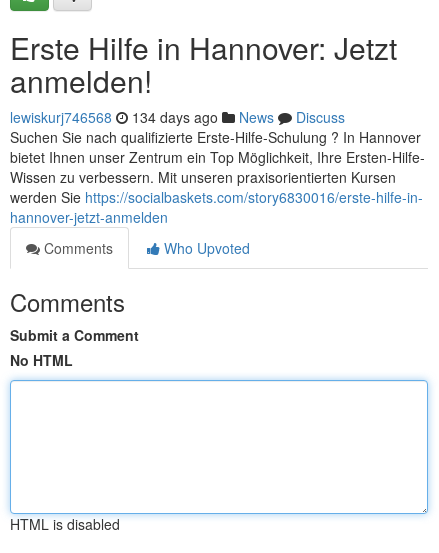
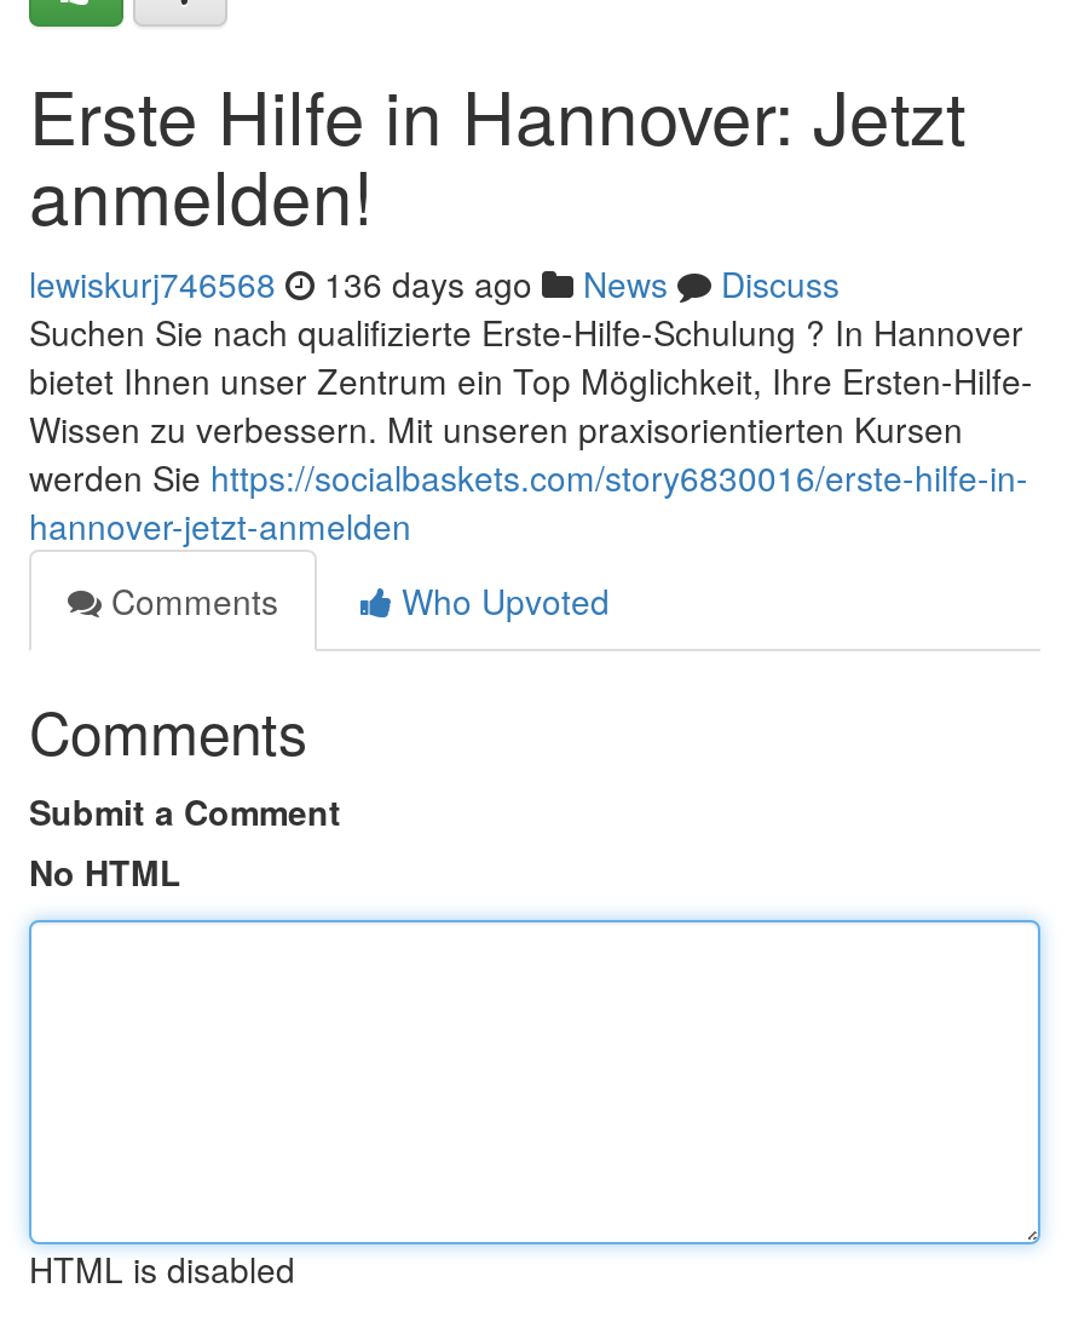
- lewiskurj746568 134 days ago News Discuss
+ lewiskurj746568 136 days ago News Discuss
